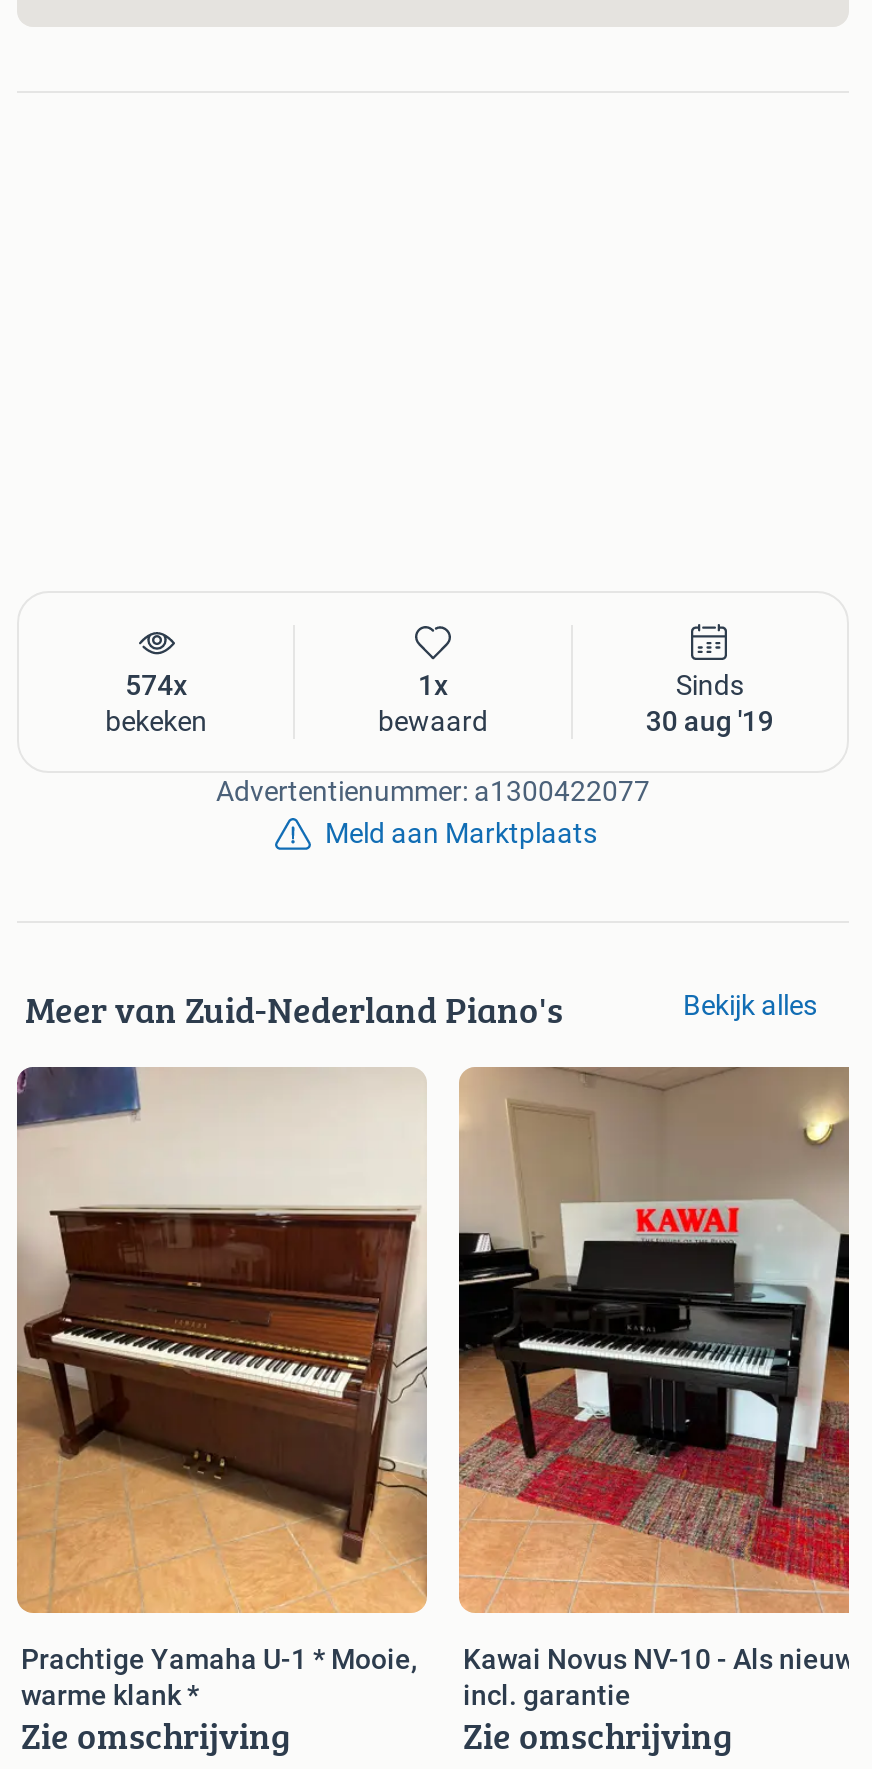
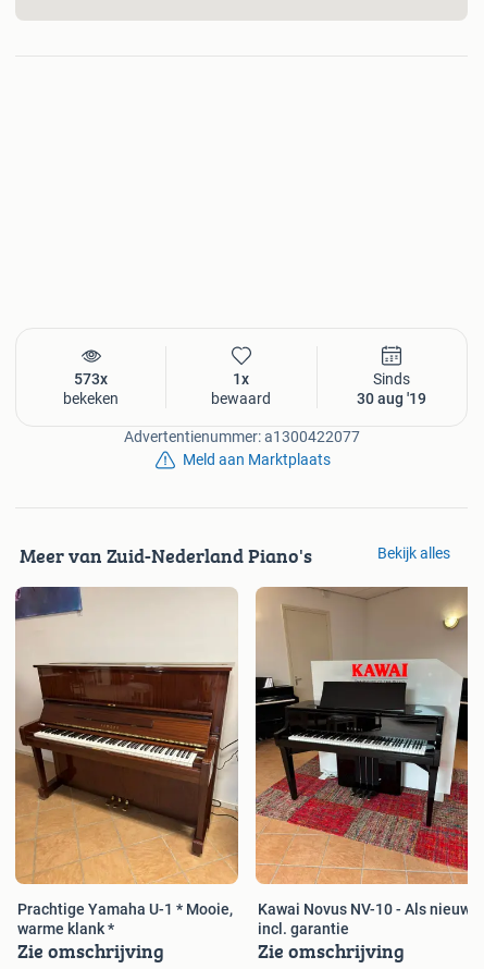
- 574x
+ 573x
